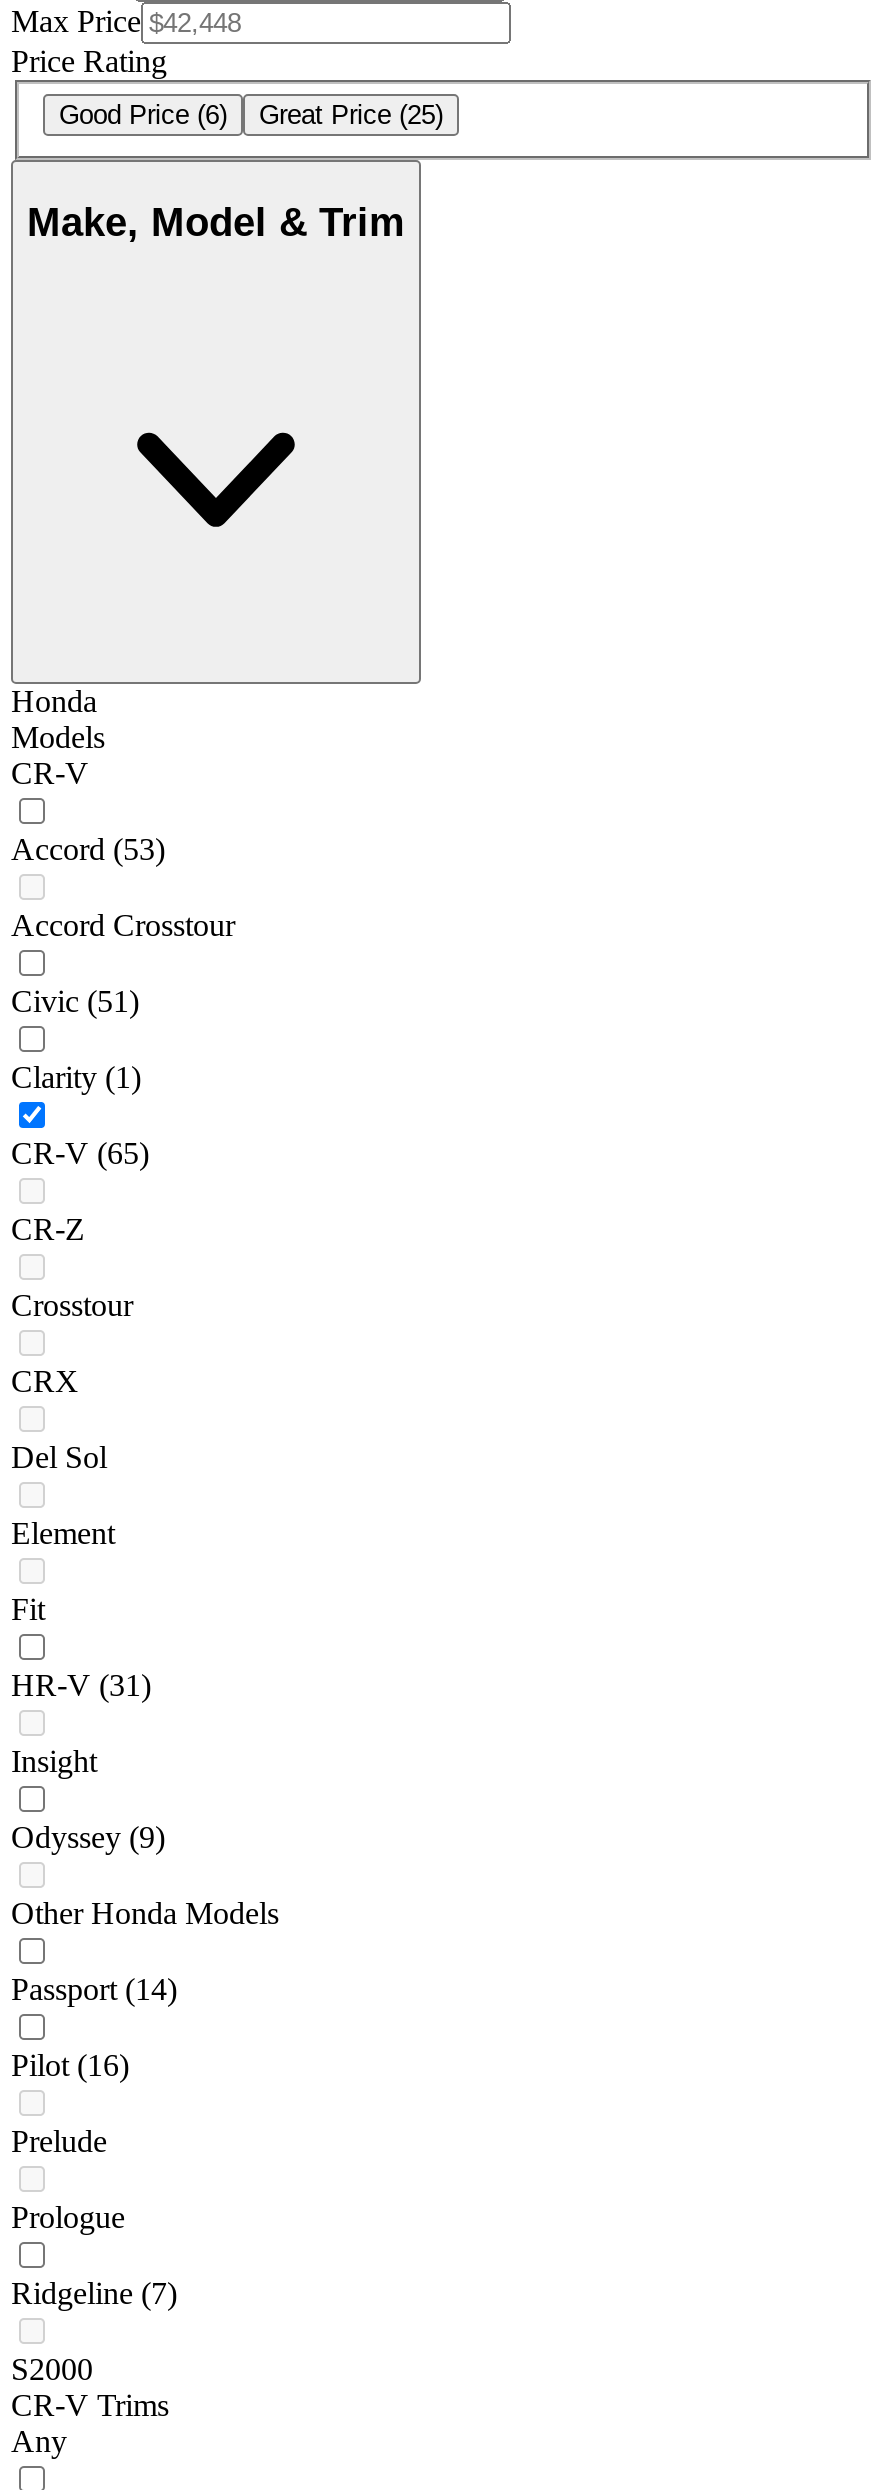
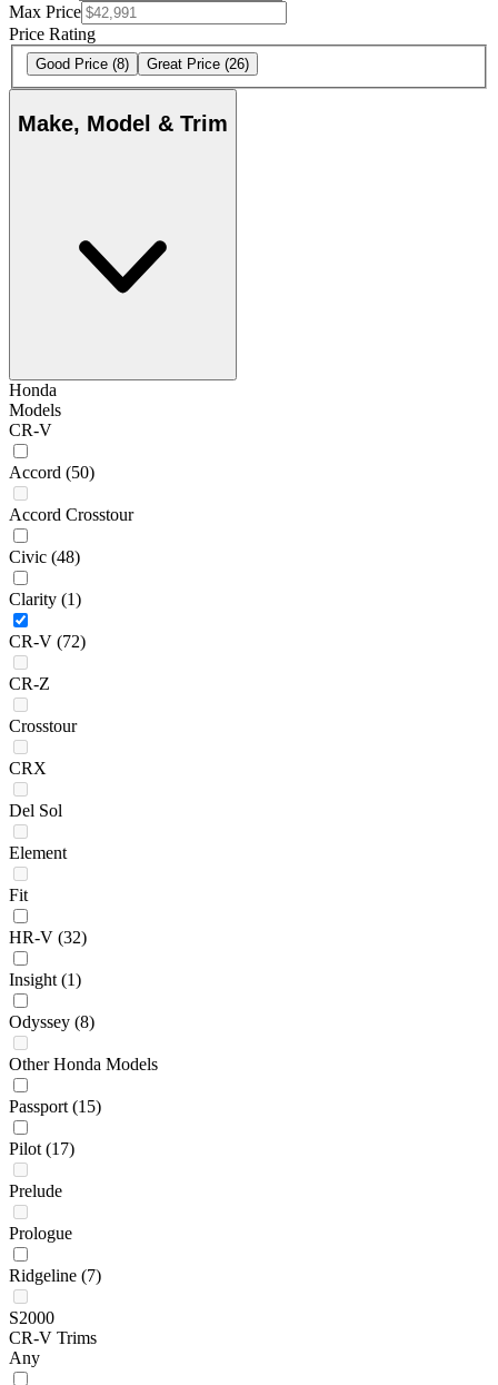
- Good Price (6)
+ Good Price (8)

- Great Price (25)
+ Great Price (26)

- Accord (53)
+ Accord (50)

- Civic (51)
+ Civic (48)

- CR-V (65)
+ CR-V (72)

- HR-V (31)
+ HR-V (32)

- Insight
+ Insight (1)

- Odyssey (9)
+ Odyssey (8)

- Passport (14)
+ Passport (15)

- Pilot (16)
+ Pilot (17)
